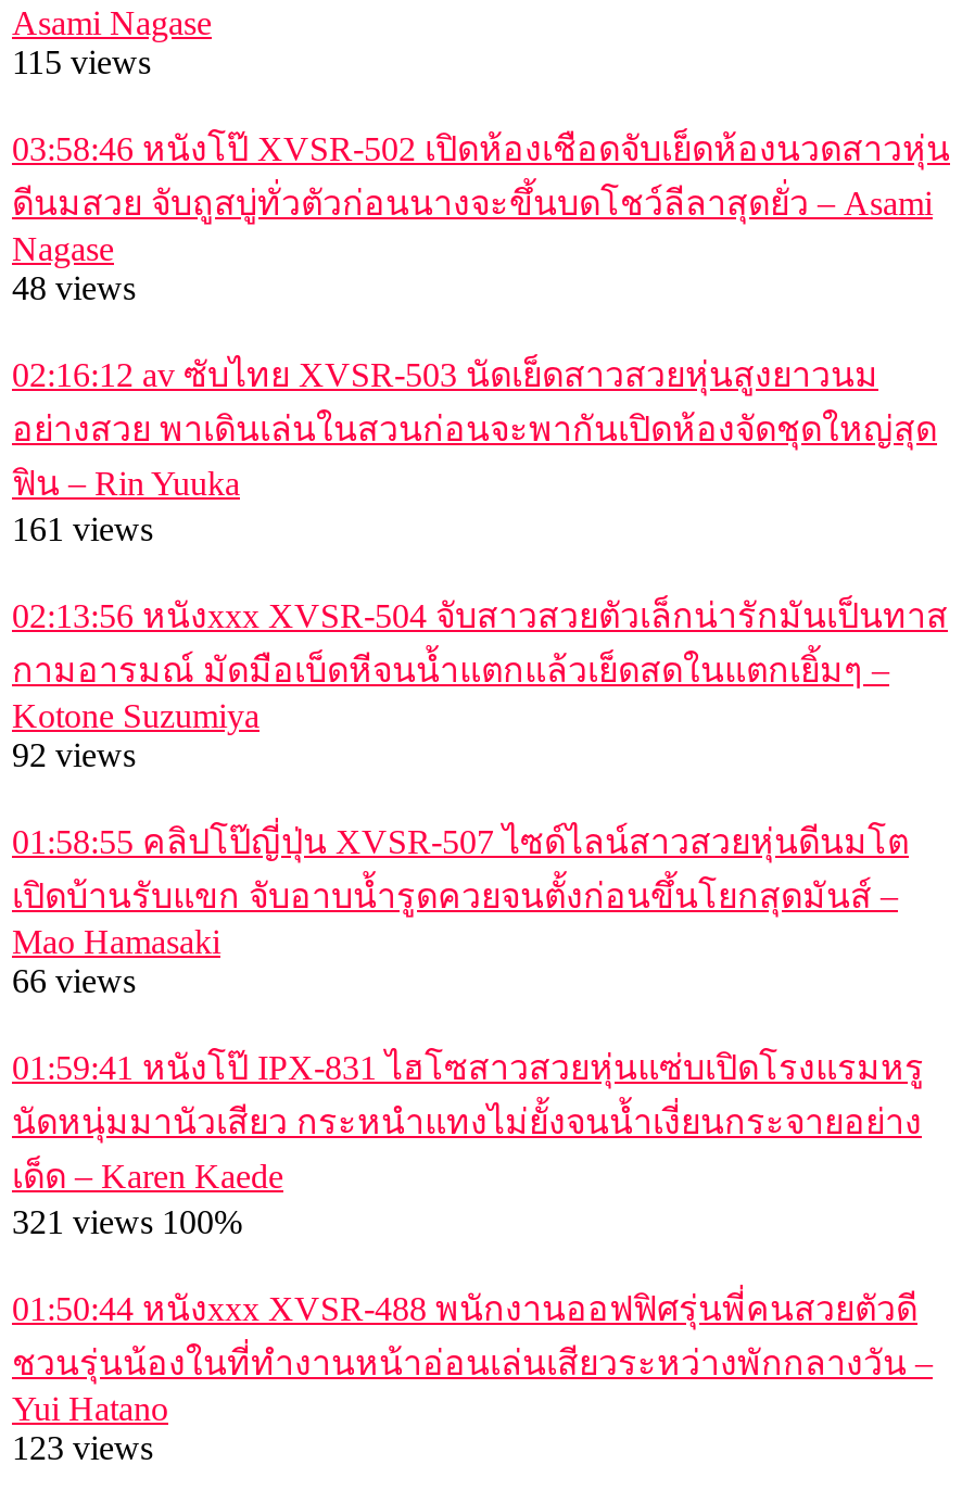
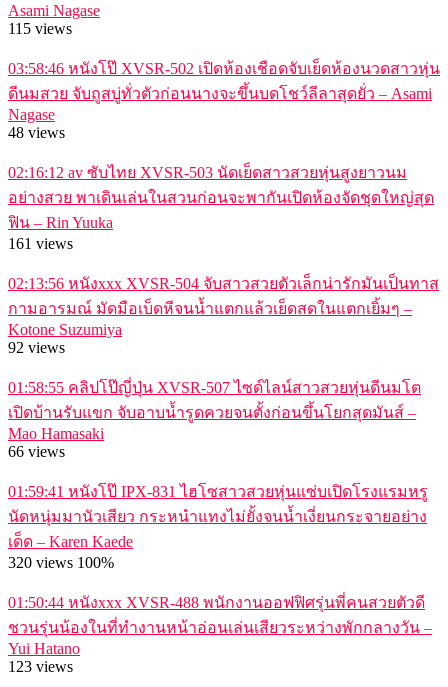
- 321 views 100%
+ 320 views 100%
